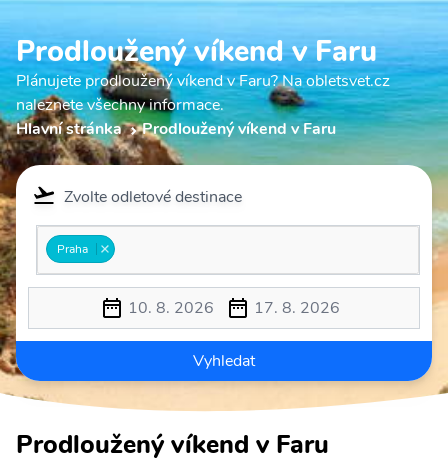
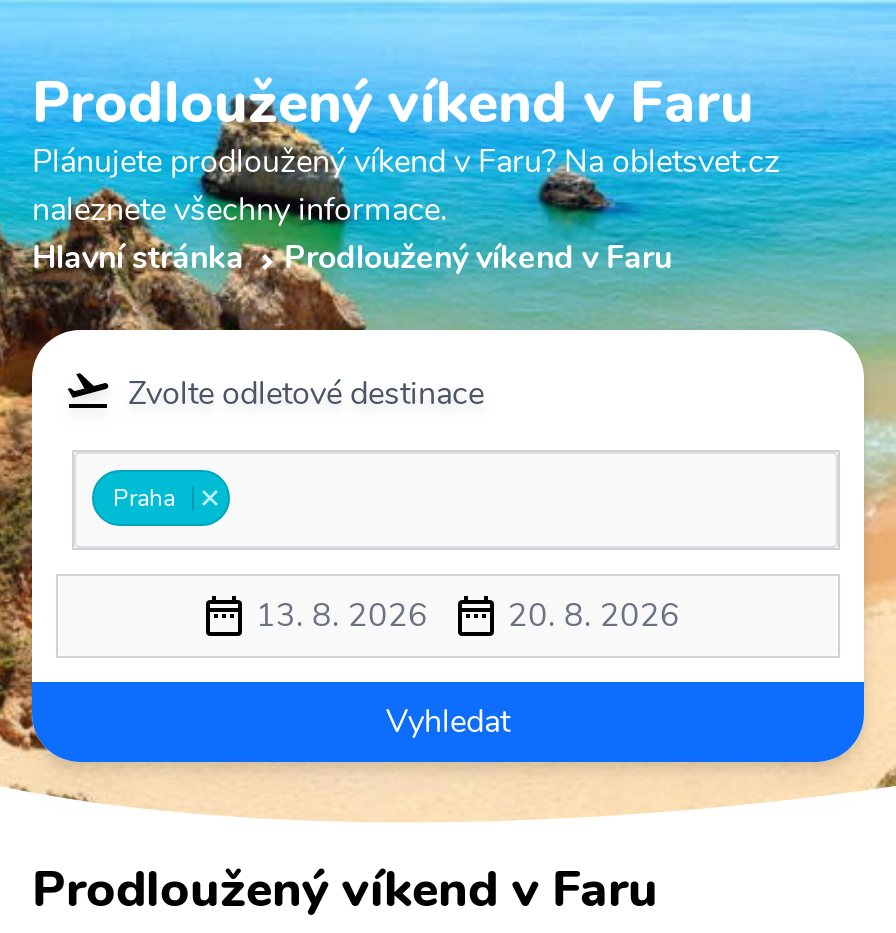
- 10. 8. 2026
+ 13. 8. 2026

- 17. 8. 2026
+ 20. 8. 2026
